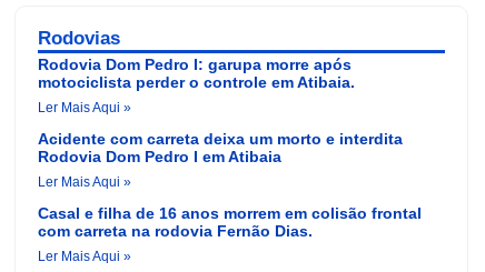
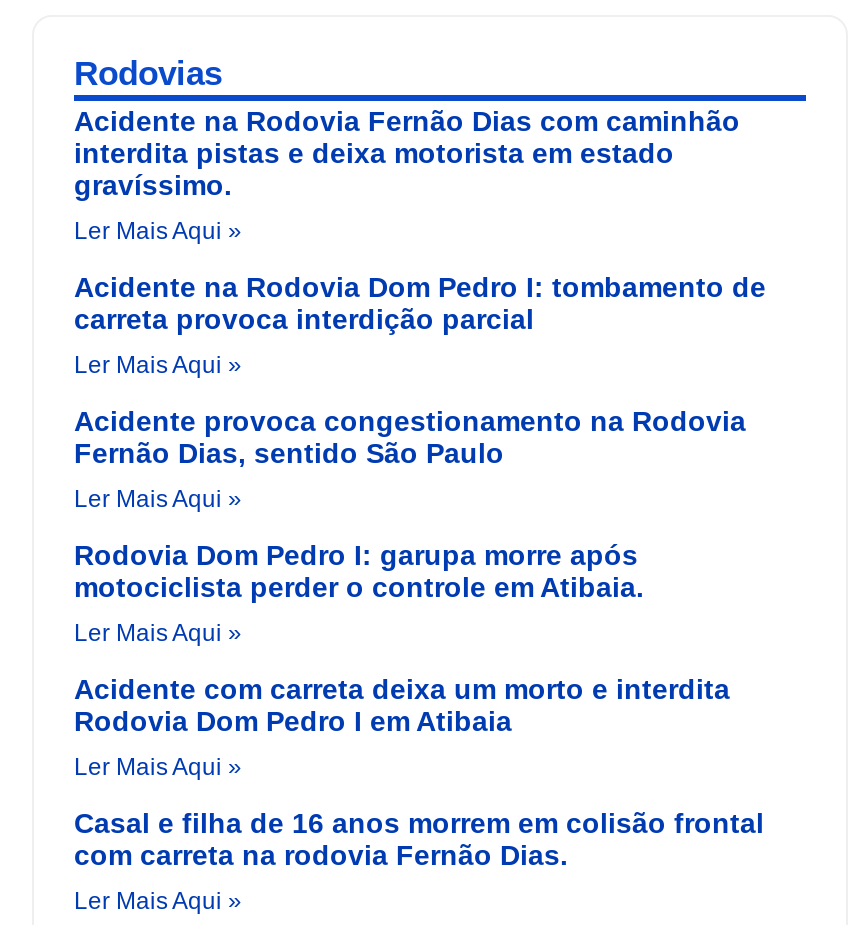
+ Acidente na Rodovia Fernão Dias com caminhão
+ interdita pistas e deixa motorista em estado
+ gravíssimo.
+ Ler Mais Aqui »
+ Acidente na Rodovia Dom Pedro I: tombamento de
+ carreta provoca interdição parcial
+ Ler Mais Aqui »
+ Acidente provoca congestionamento na Rodovia
+ Fernão Dias, sentido São Paulo
+ Ler Mais Aqui »
